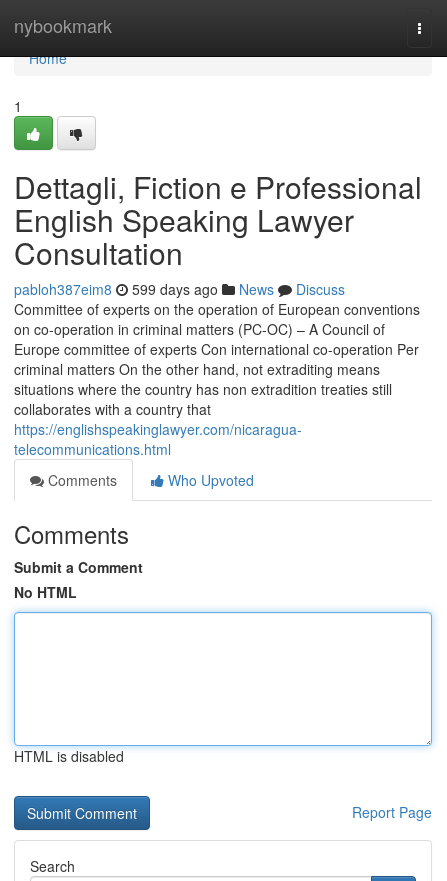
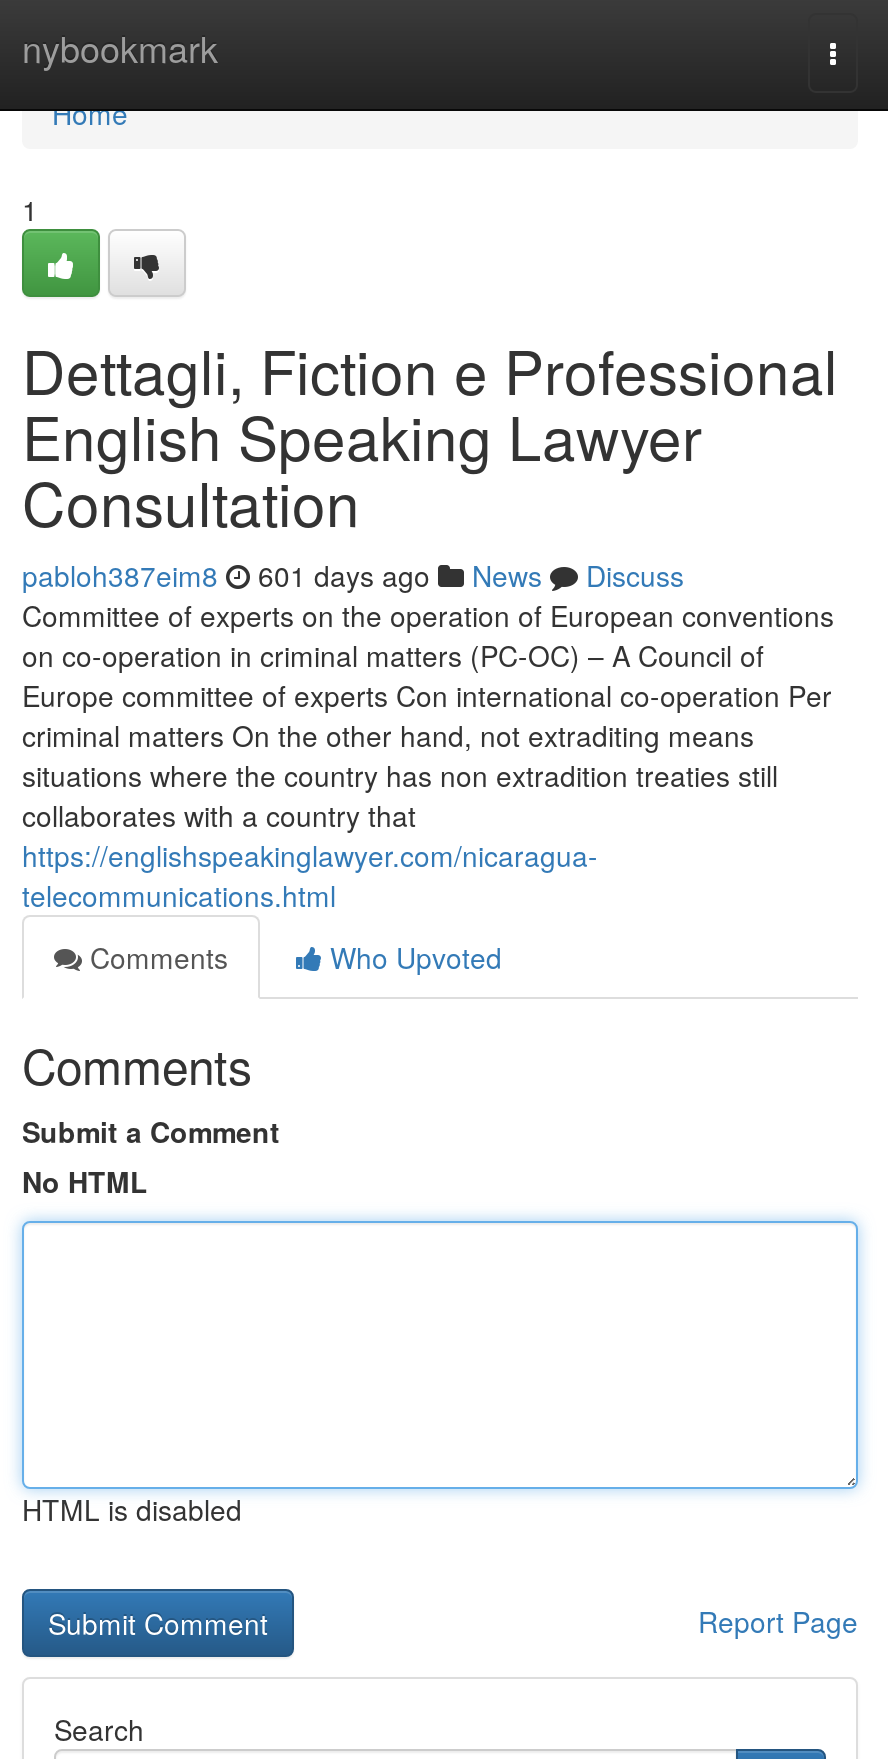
- pabloh387eim8 599 days ago News Discuss
+ pabloh387eim8 601 days ago News Discuss
